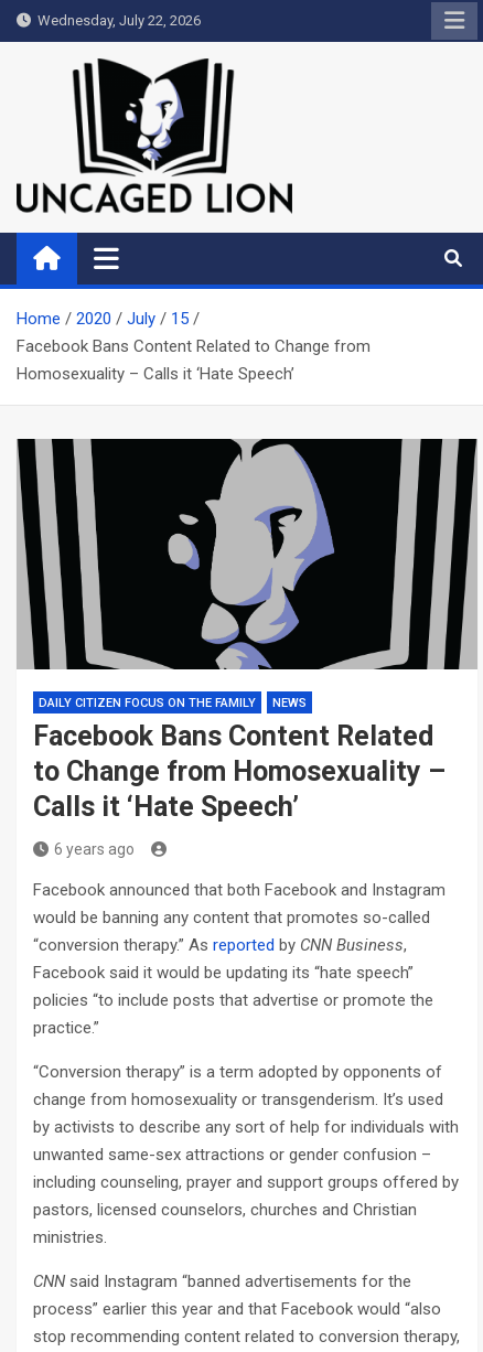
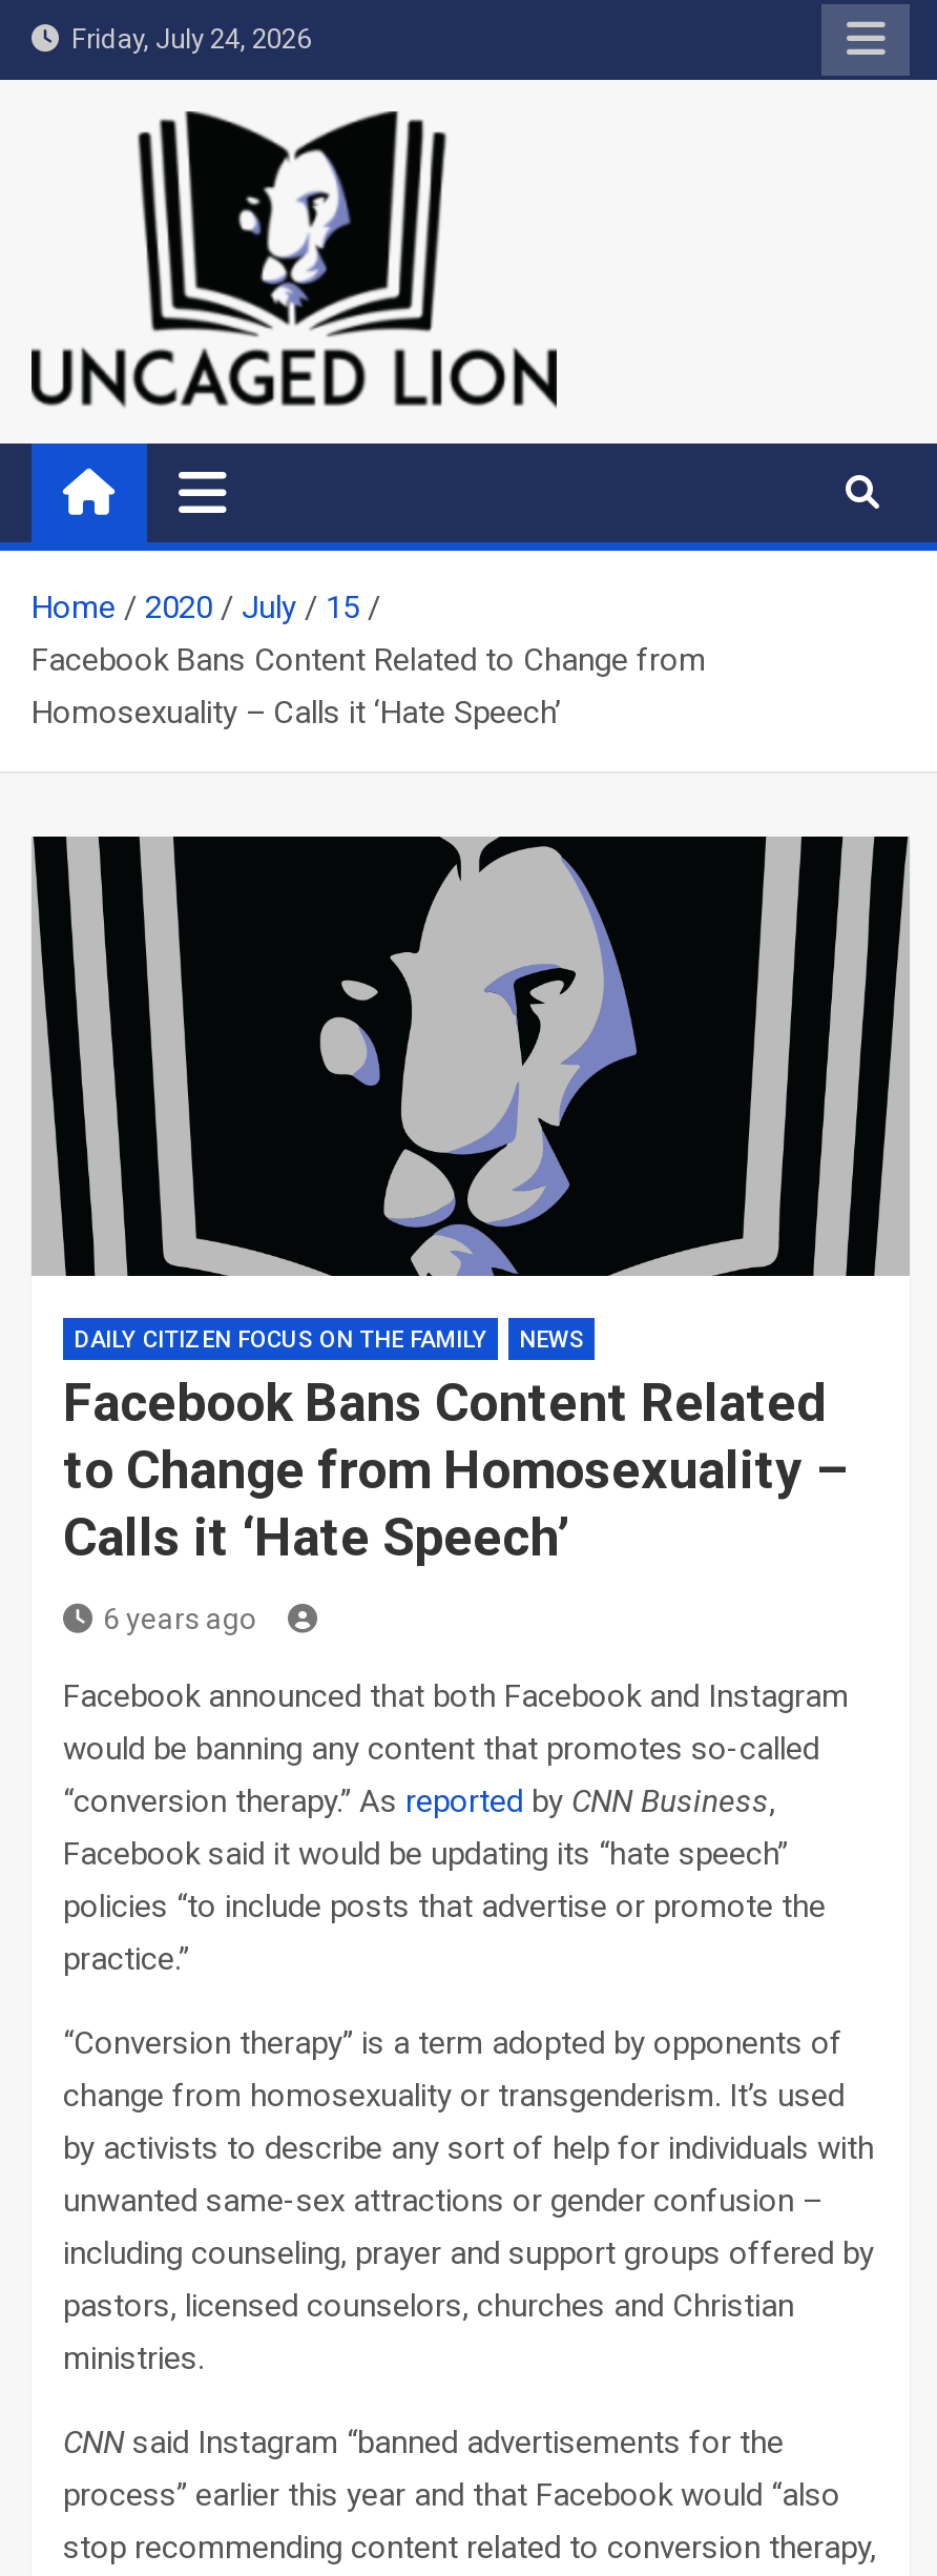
- Wednesday, July 22, 2026
+ Friday, July 24, 2026
